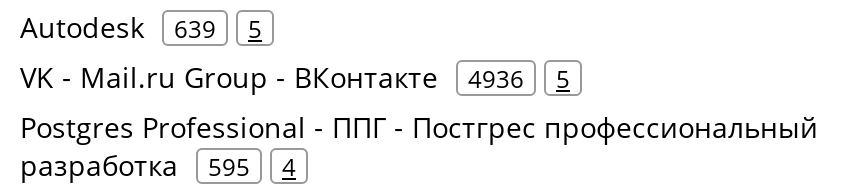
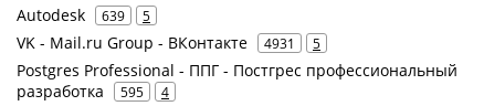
- VK - Mail.ru Group - ВКонтакте 4936 5
+ VK - Mail.ru Group - ВКонтакте 4931 5
